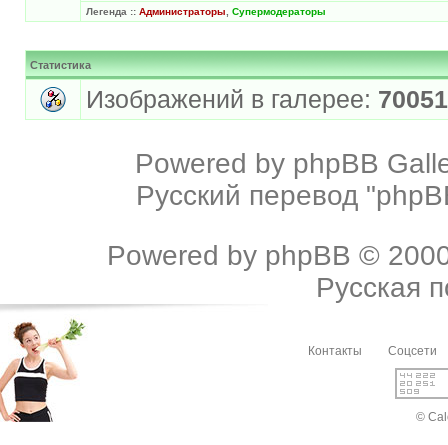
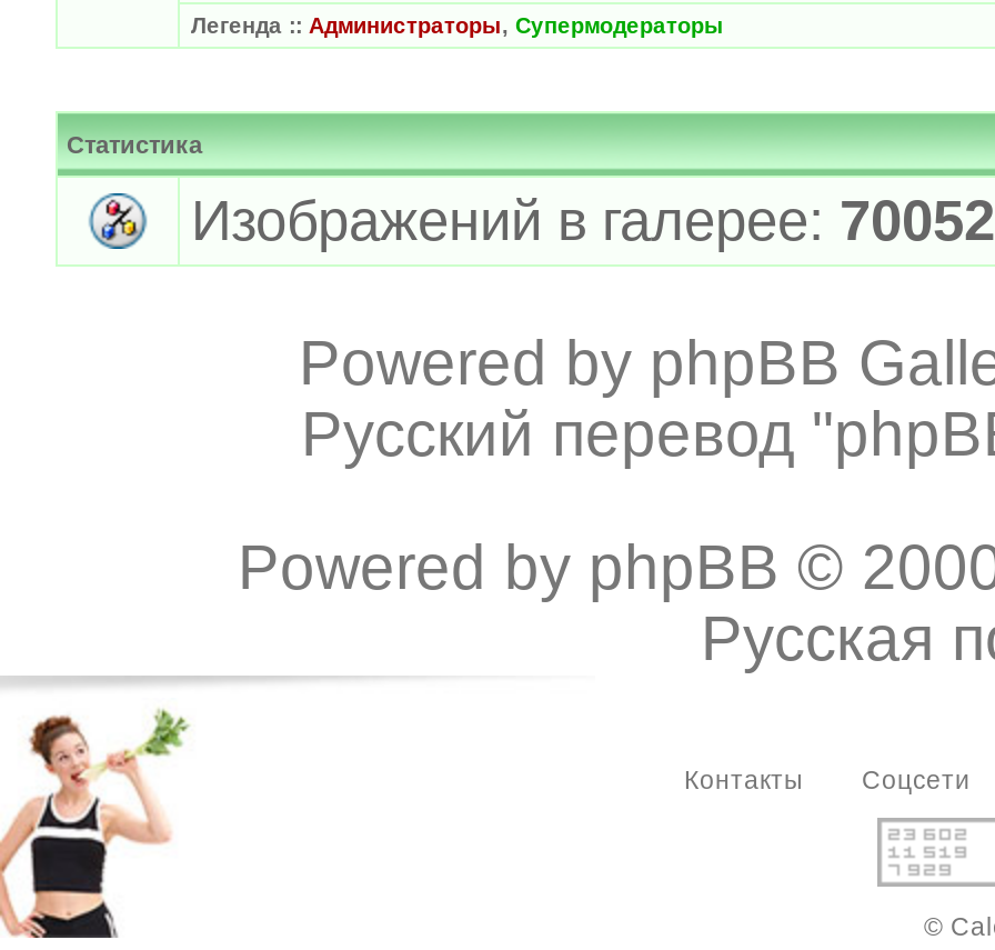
- Изображений в галерее: 70051
+ Изображений в галерее: 70052
